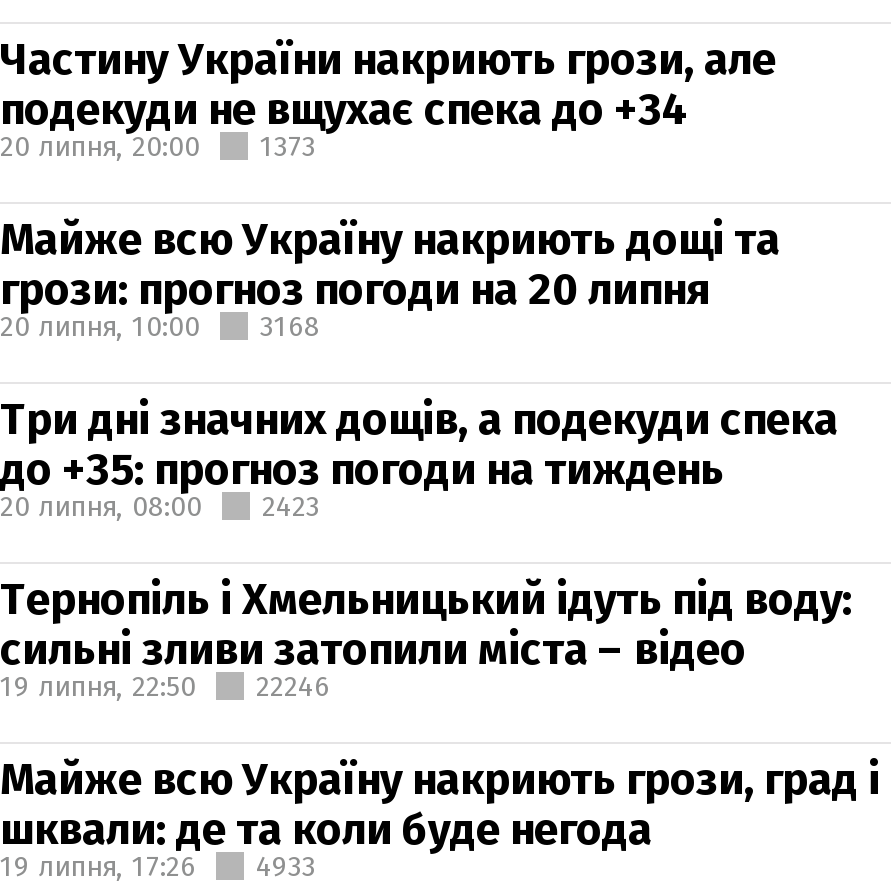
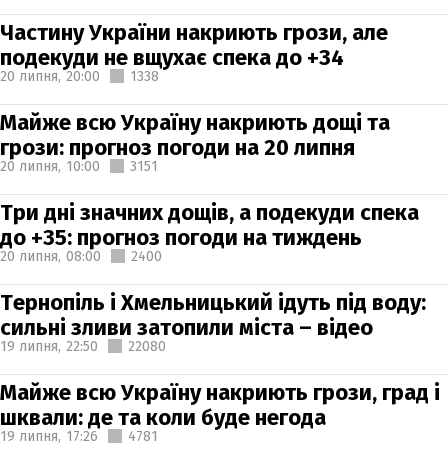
- 20 липня, 20:00 1373
+ 20 липня, 20:00 1338

- 20 липня, 10:00 3168
+ 20 липня, 10:00 3151

- 20 липня, 08:00 2423
+ 20 липня, 08:00 2400

- 19 липня, 22:50 22246
+ 19 липня, 22:50 22080

- 19 липня, 17:26 4933
+ 19 липня, 17:26 4781
